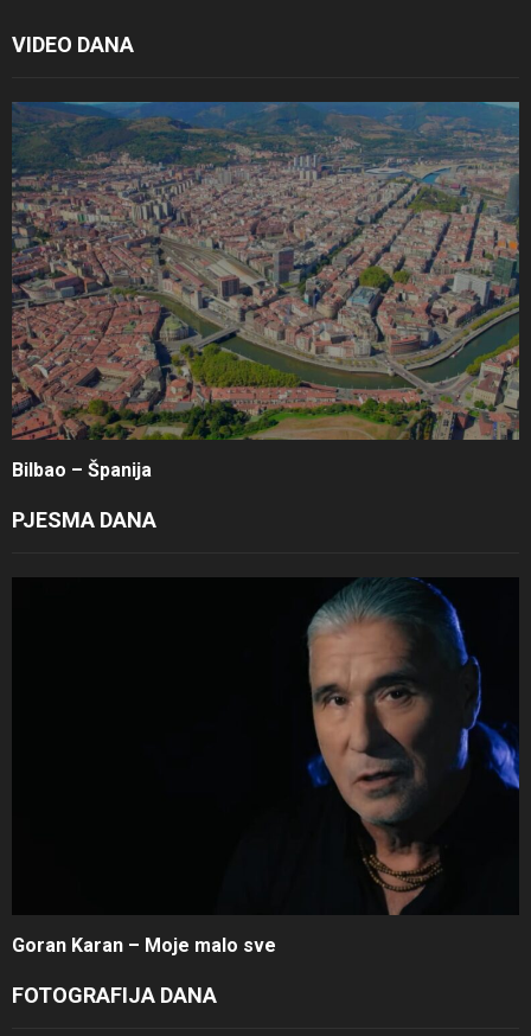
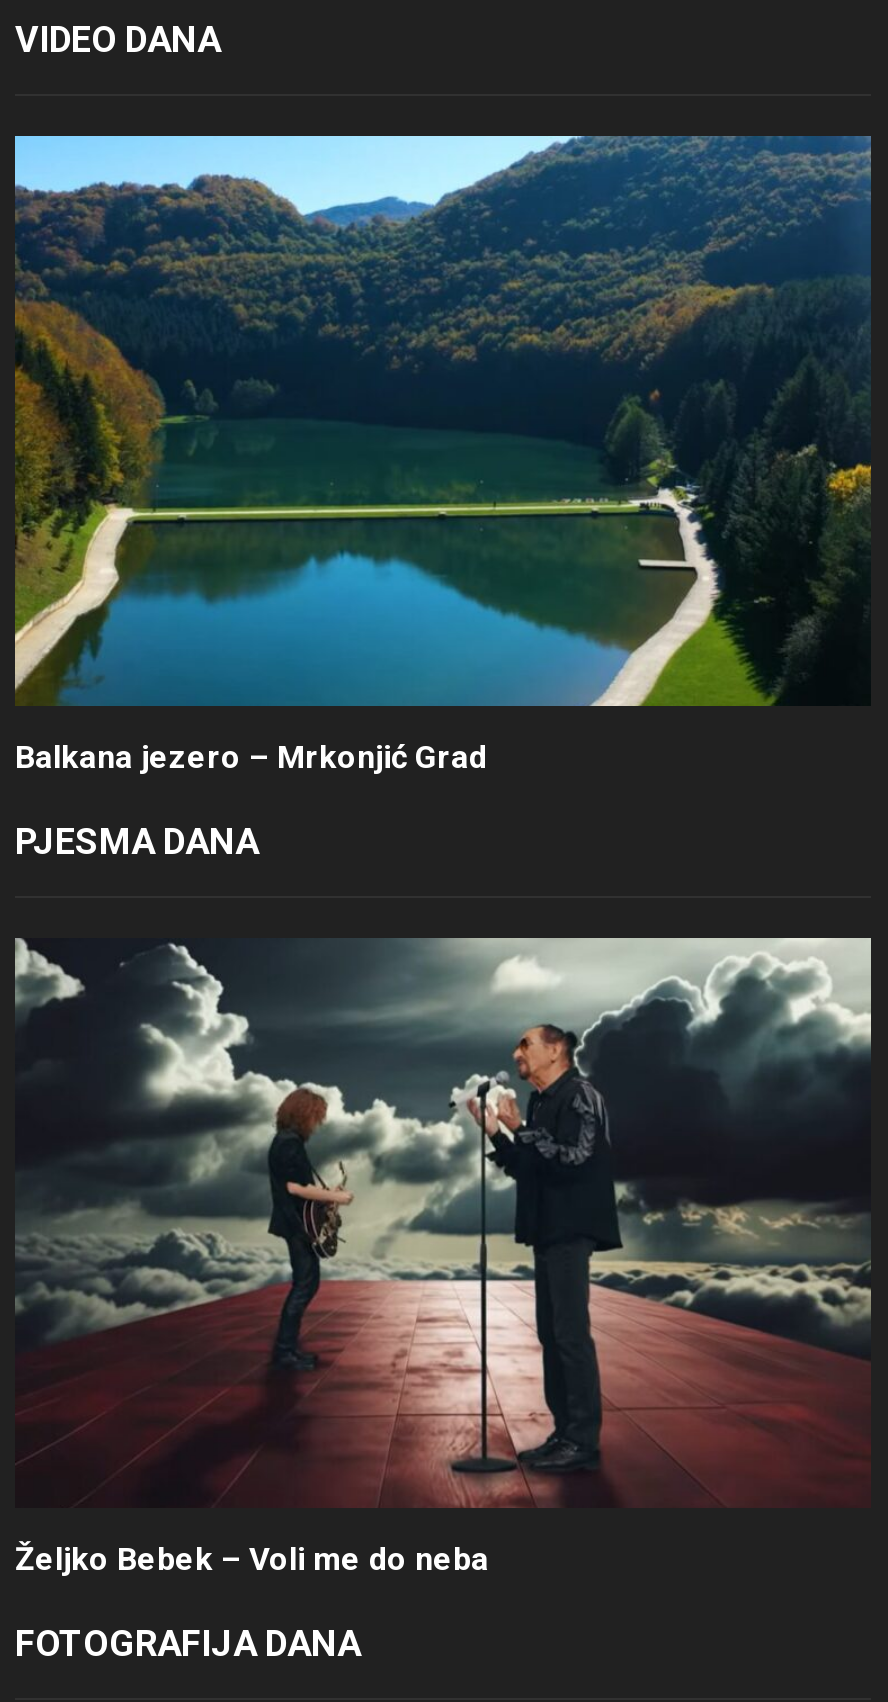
- [image]
- Bilbao – Španija
+ [image]
+ Balkana jezero – Mrkonjić Grad

- [image]
- Goran Karan – Moje malo sve
+ [image]
+ Željko Bebek – Voli me do neba
